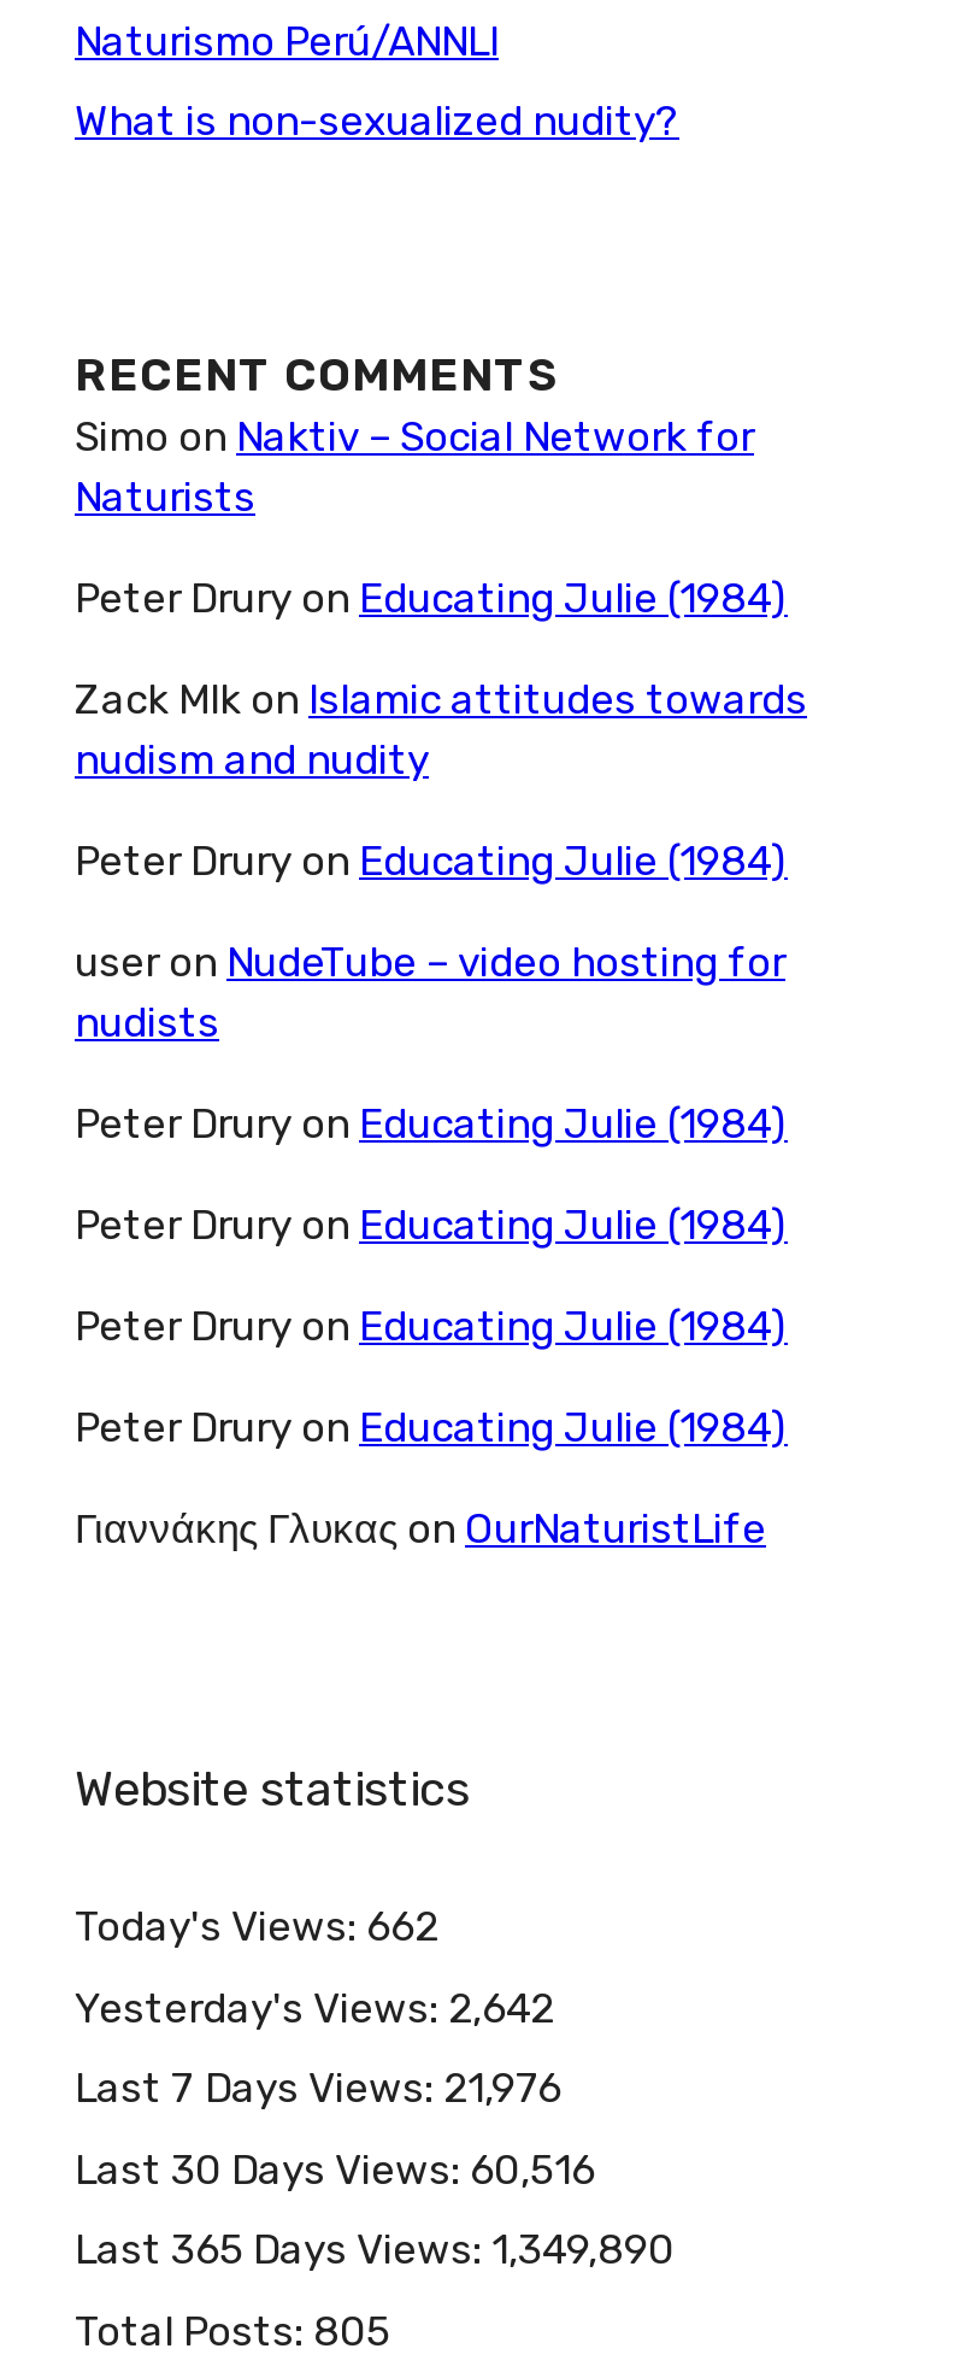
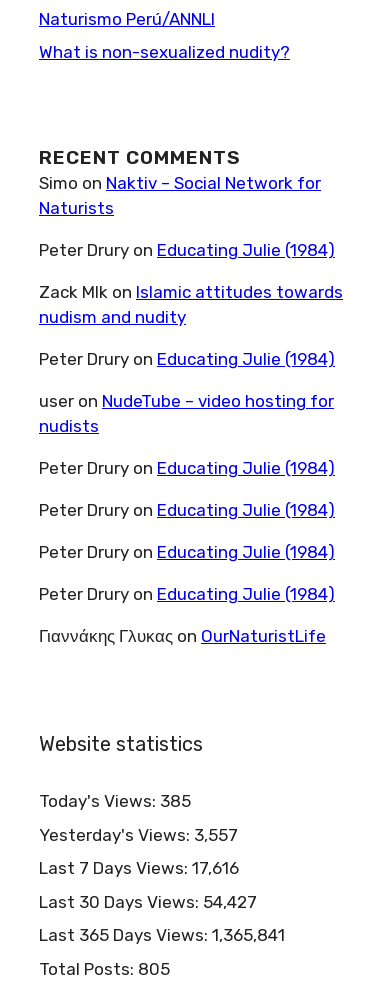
- Today's Views: 662
+ Today's Views: 385

- Yesterday's Views: 2,642
+ Yesterday's Views: 3,557

- Last 7 Days Views: 21,976
+ Last 7 Days Views: 17,616

- Last 30 Days Views: 60,516
+ Last 30 Days Views: 54,427

- Last 365 Days Views: 1,349,890
+ Last 365 Days Views: 1,365,841
